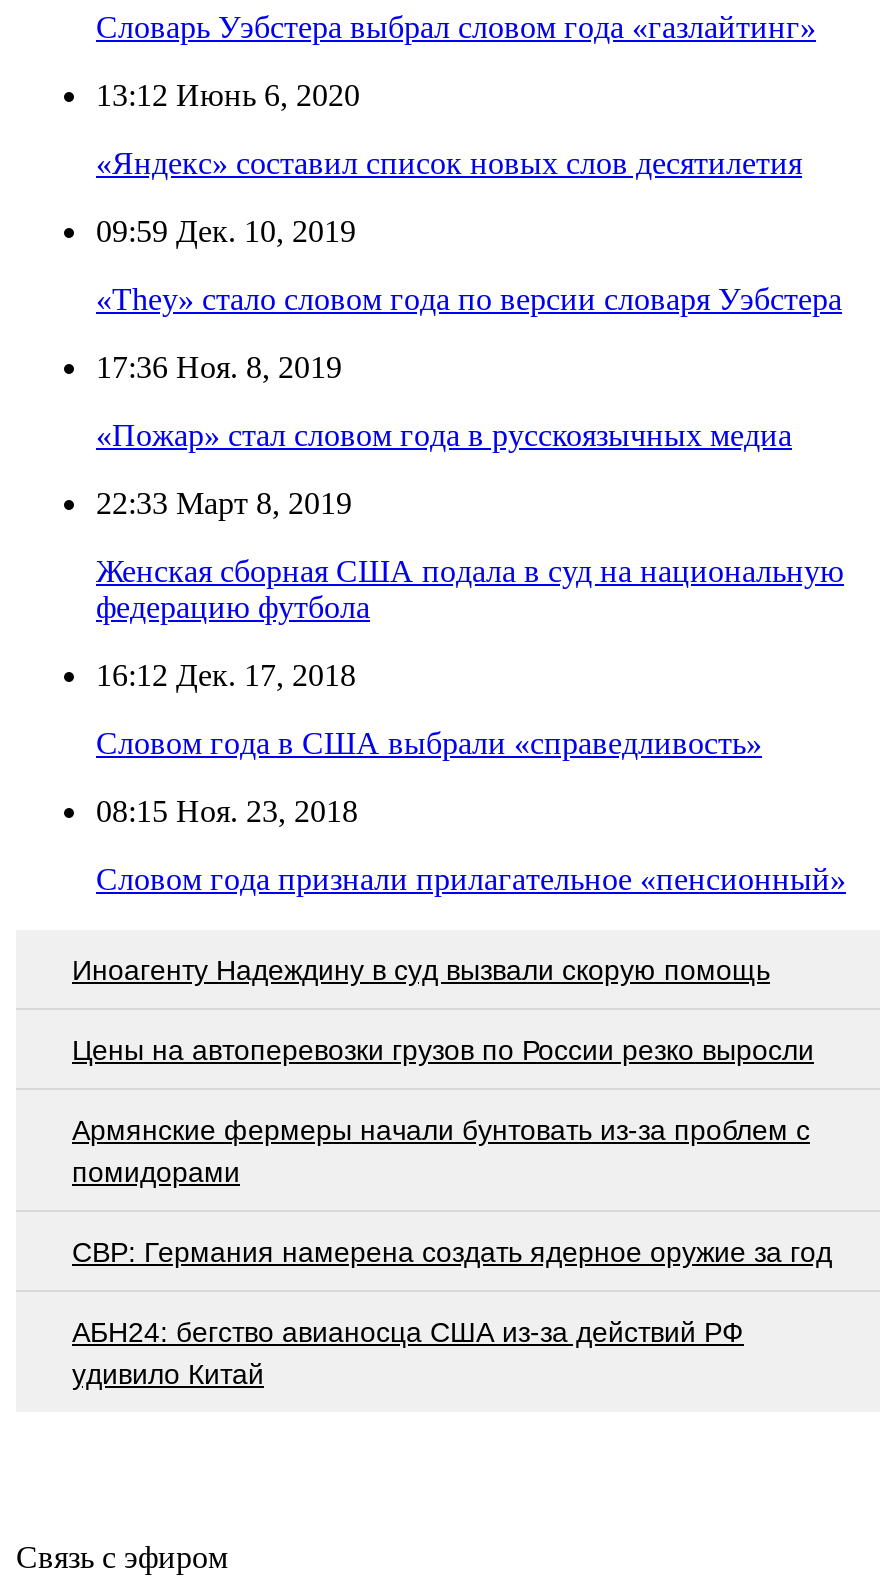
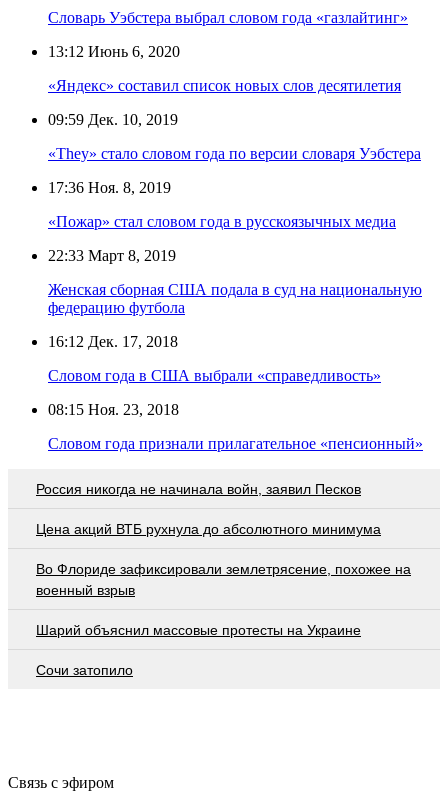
- Иноагенту Надеждину в суд вызвали скорую помощь
+ Россия никогда не начинала войн, заявил Песков

- Цены на автоперевозки грузов по России резко выросли
+ Цена акций ВТБ рухнула до абсолютного минимума

- Армянские фермеры начали бунтовать из-за проблем с
- помидорами
+ Во Флориде зафиксировали землетрясение, похожее на
+ военный взрыв

- СВР: Германия намерена создать ядерное оружие за год
+ Шарий объяснил массовые протесты на Украине

- АБН24: бегство авианосца США из-за действий РФ
- удивило Китай
+ Сочи затопило
